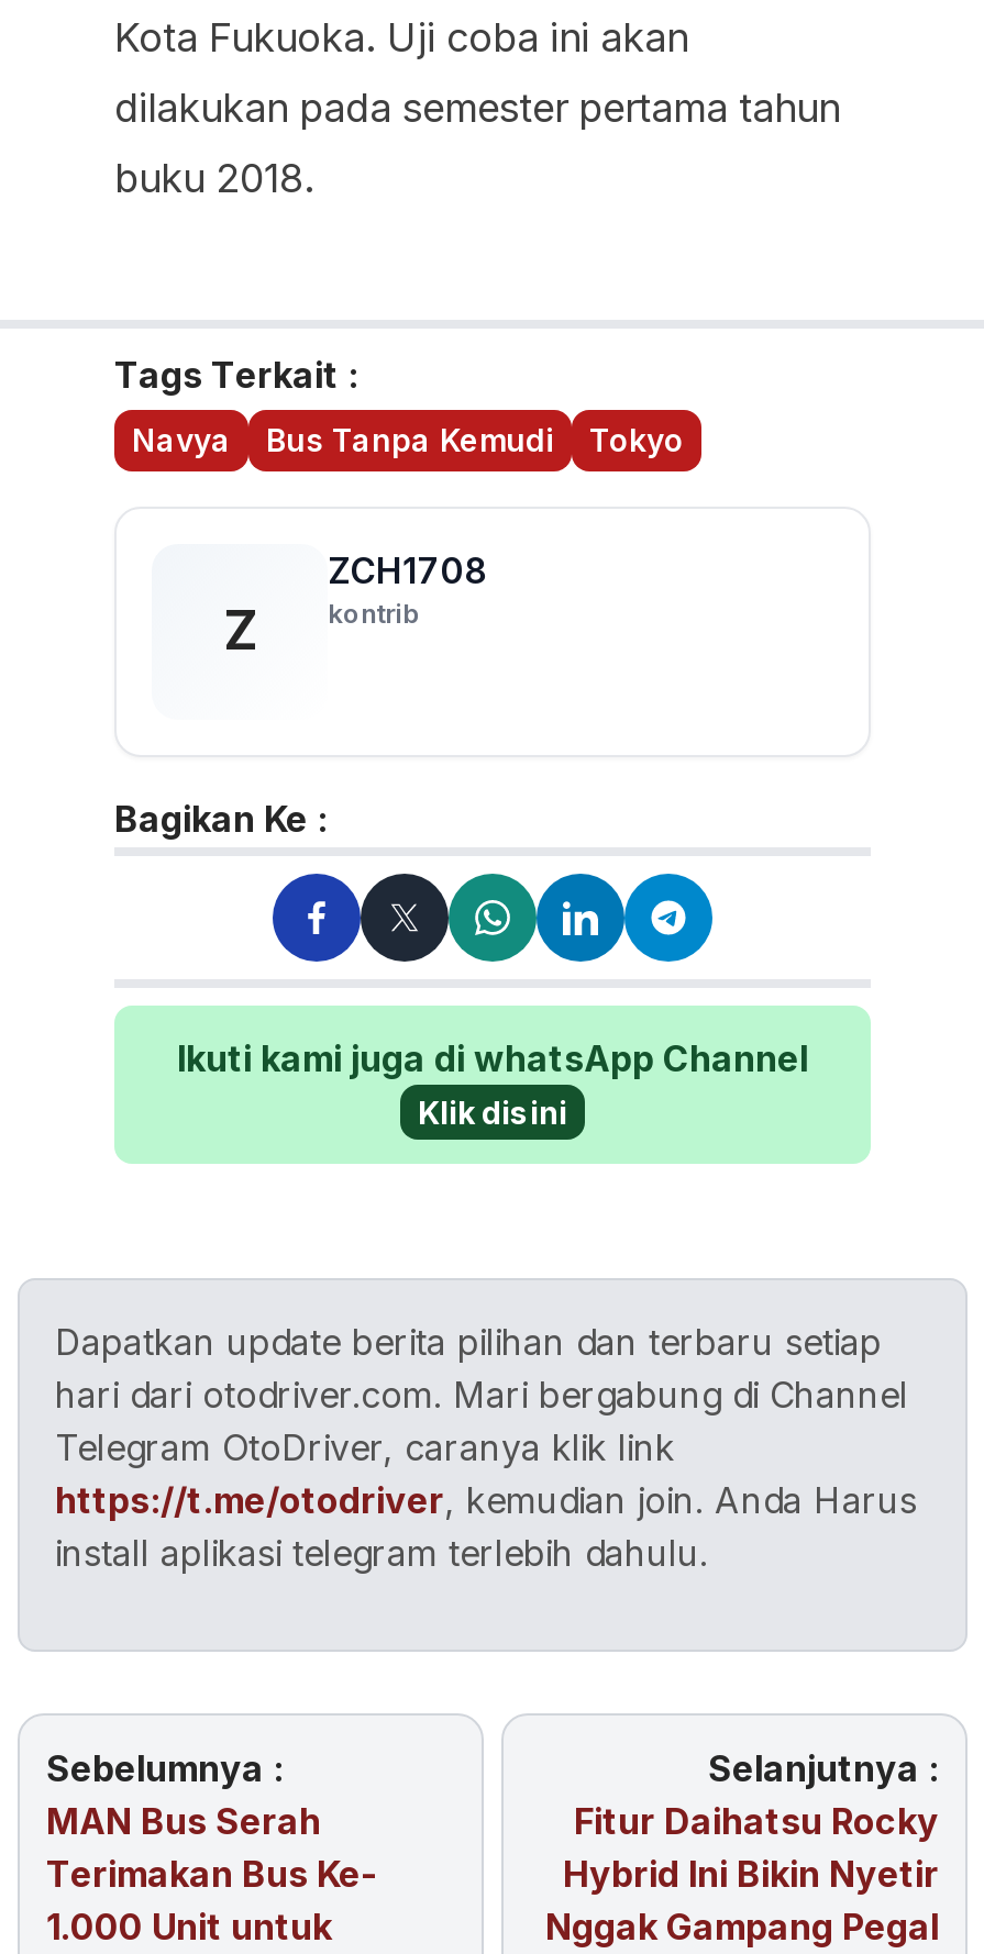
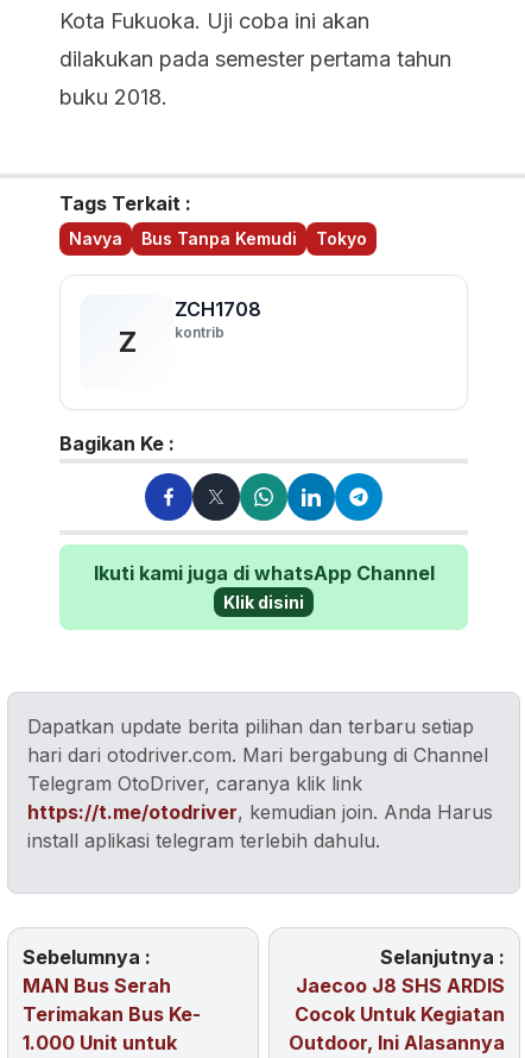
- Fitur Daihatsu Rocky
- Hybrid Ini Bikin Nyetir
- Nggak Gampang Pegal
+ Jaecoo J8 SHS ARDIS
+ Cocok Untuk Kegiatan
+ Outdoor, Ini Alasannya
